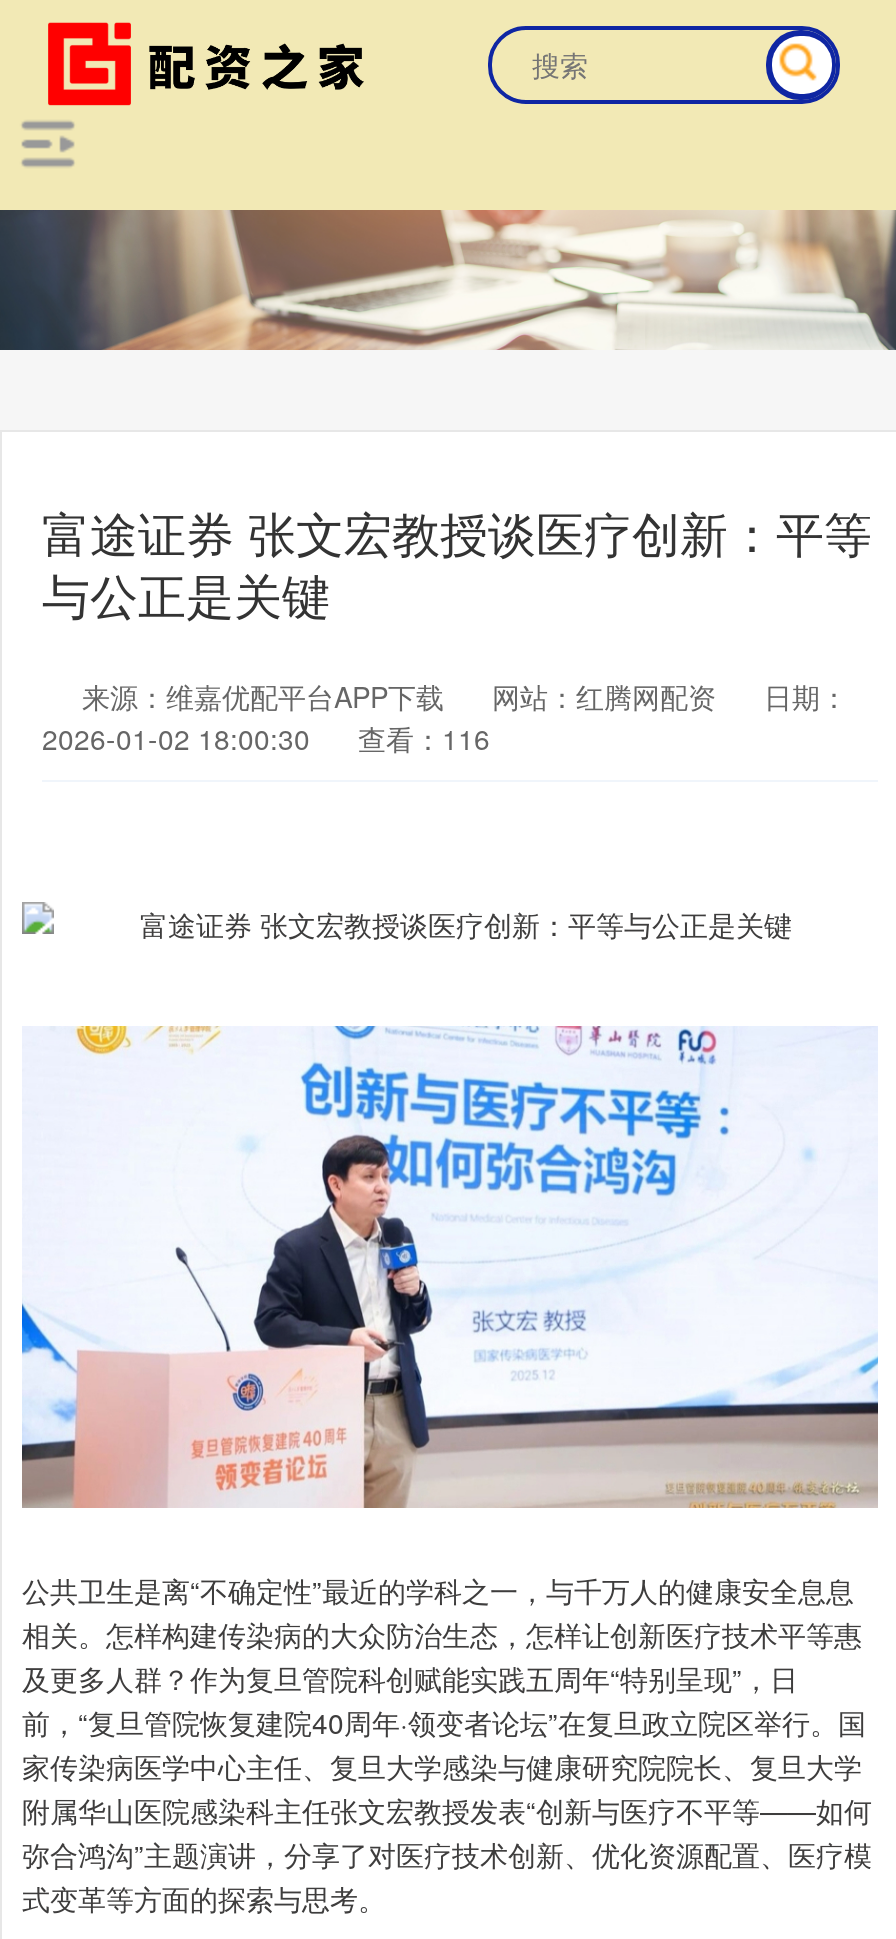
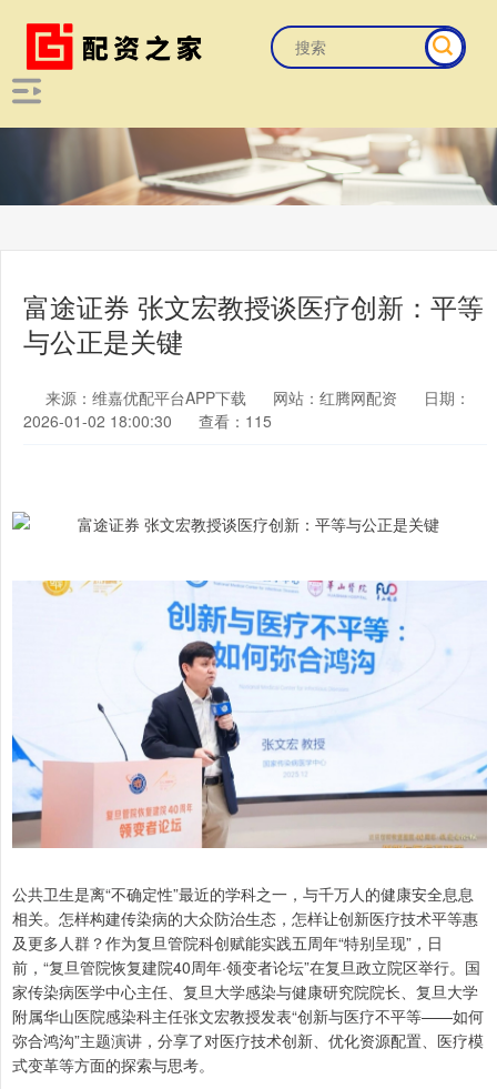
- 2026-01-02 18:00:30 查看：116
+ 2026-01-02 18:00:30 查看：115
